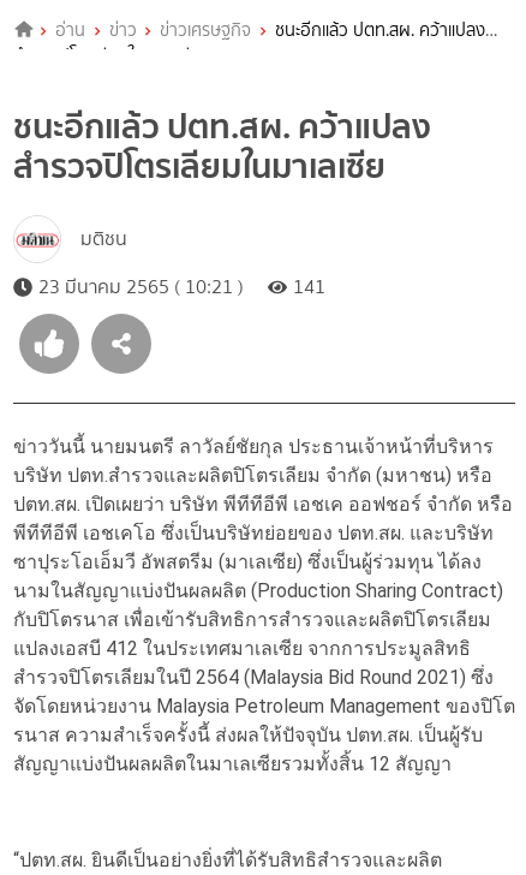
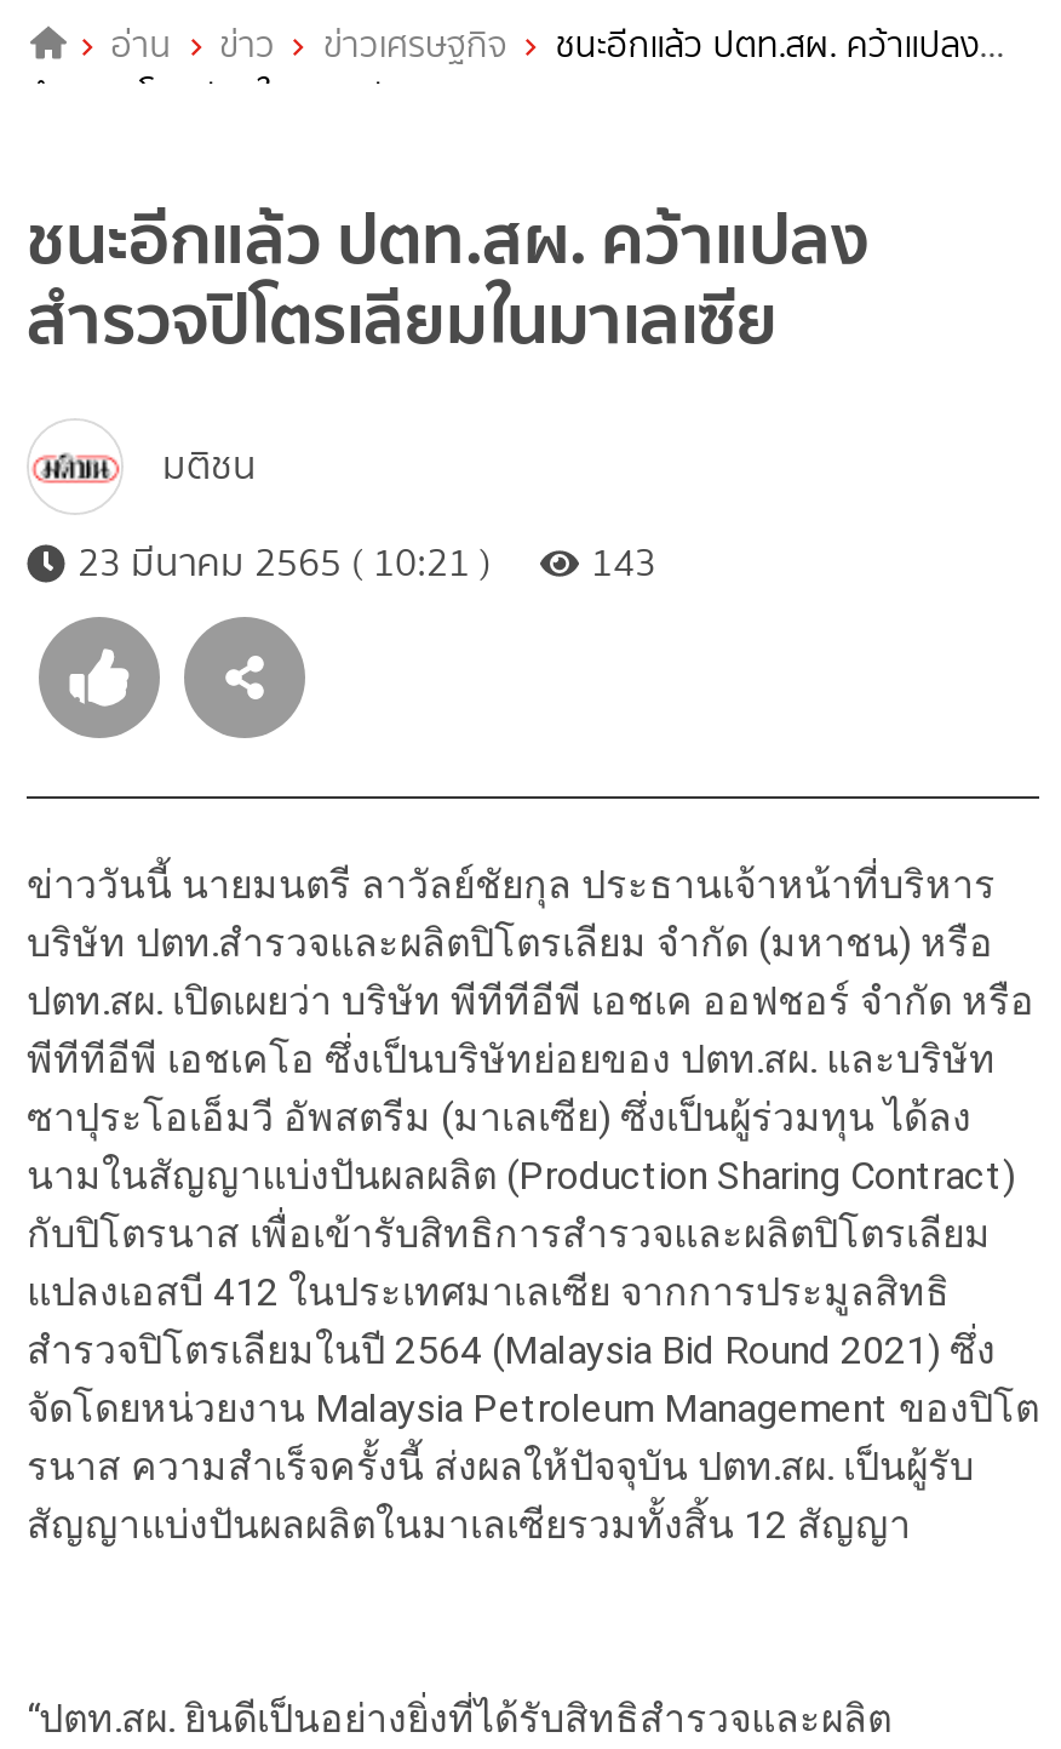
- 23 มีนาคม 2565 ( 10:21 ) 141
+ 23 มีนาคม 2565 ( 10:21 ) 143
